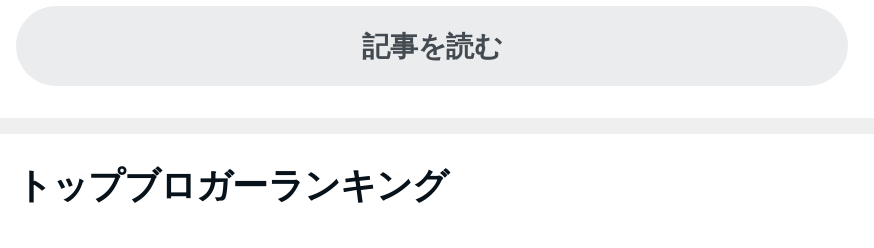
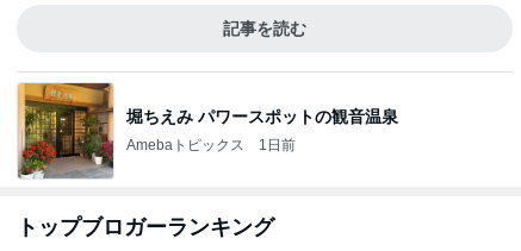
+ [image]
+ 堀ちえみ パワースポットの観音温泉
+ Amebaトピックス
+ 1日前
